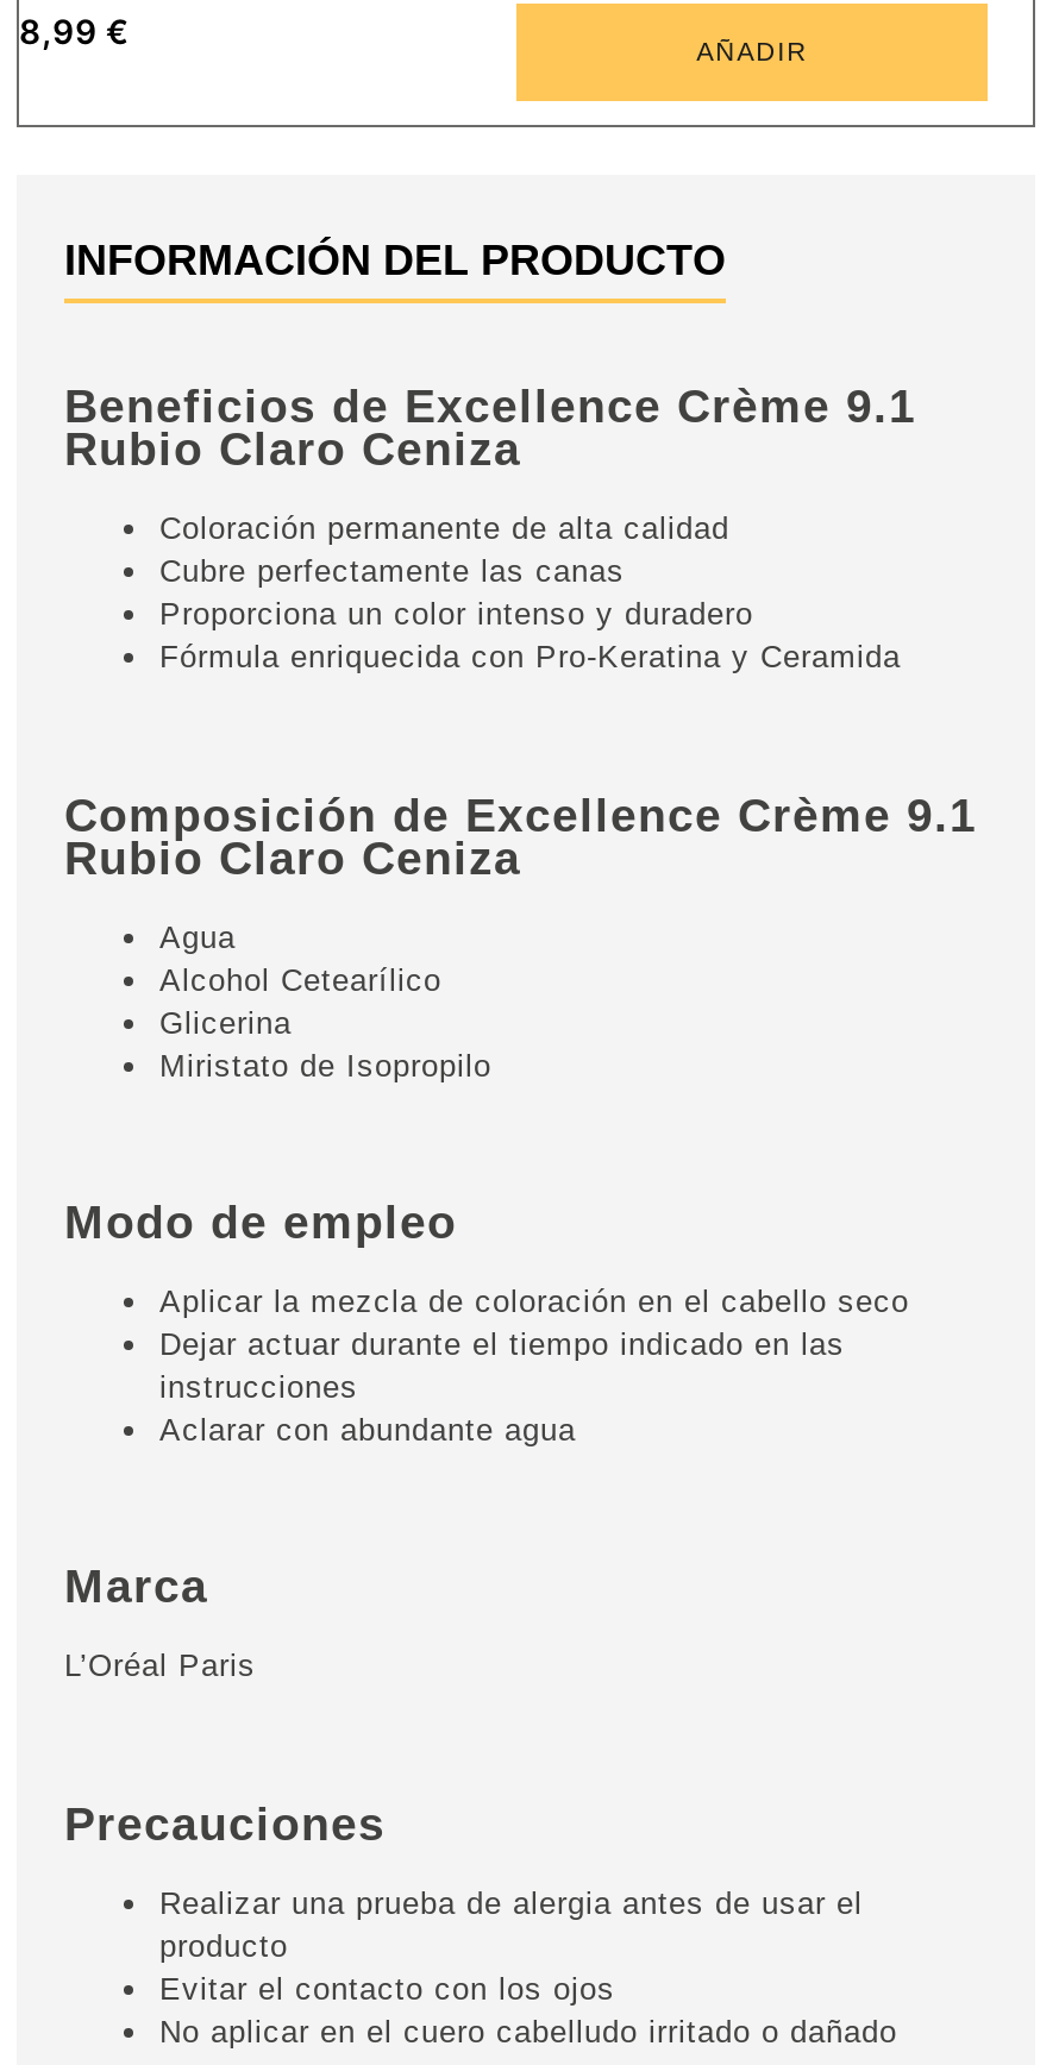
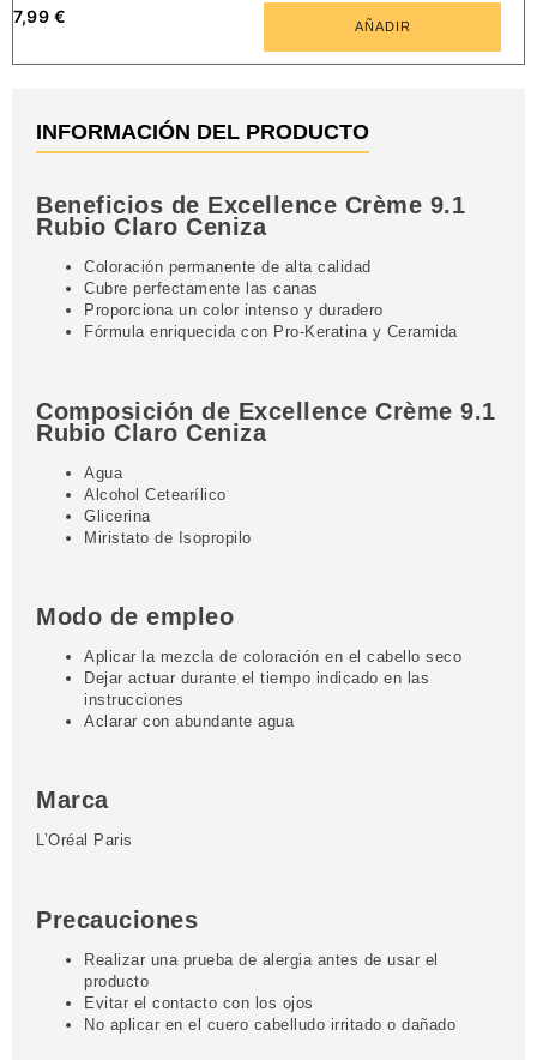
- 8,99 €
+ 7,99 €
